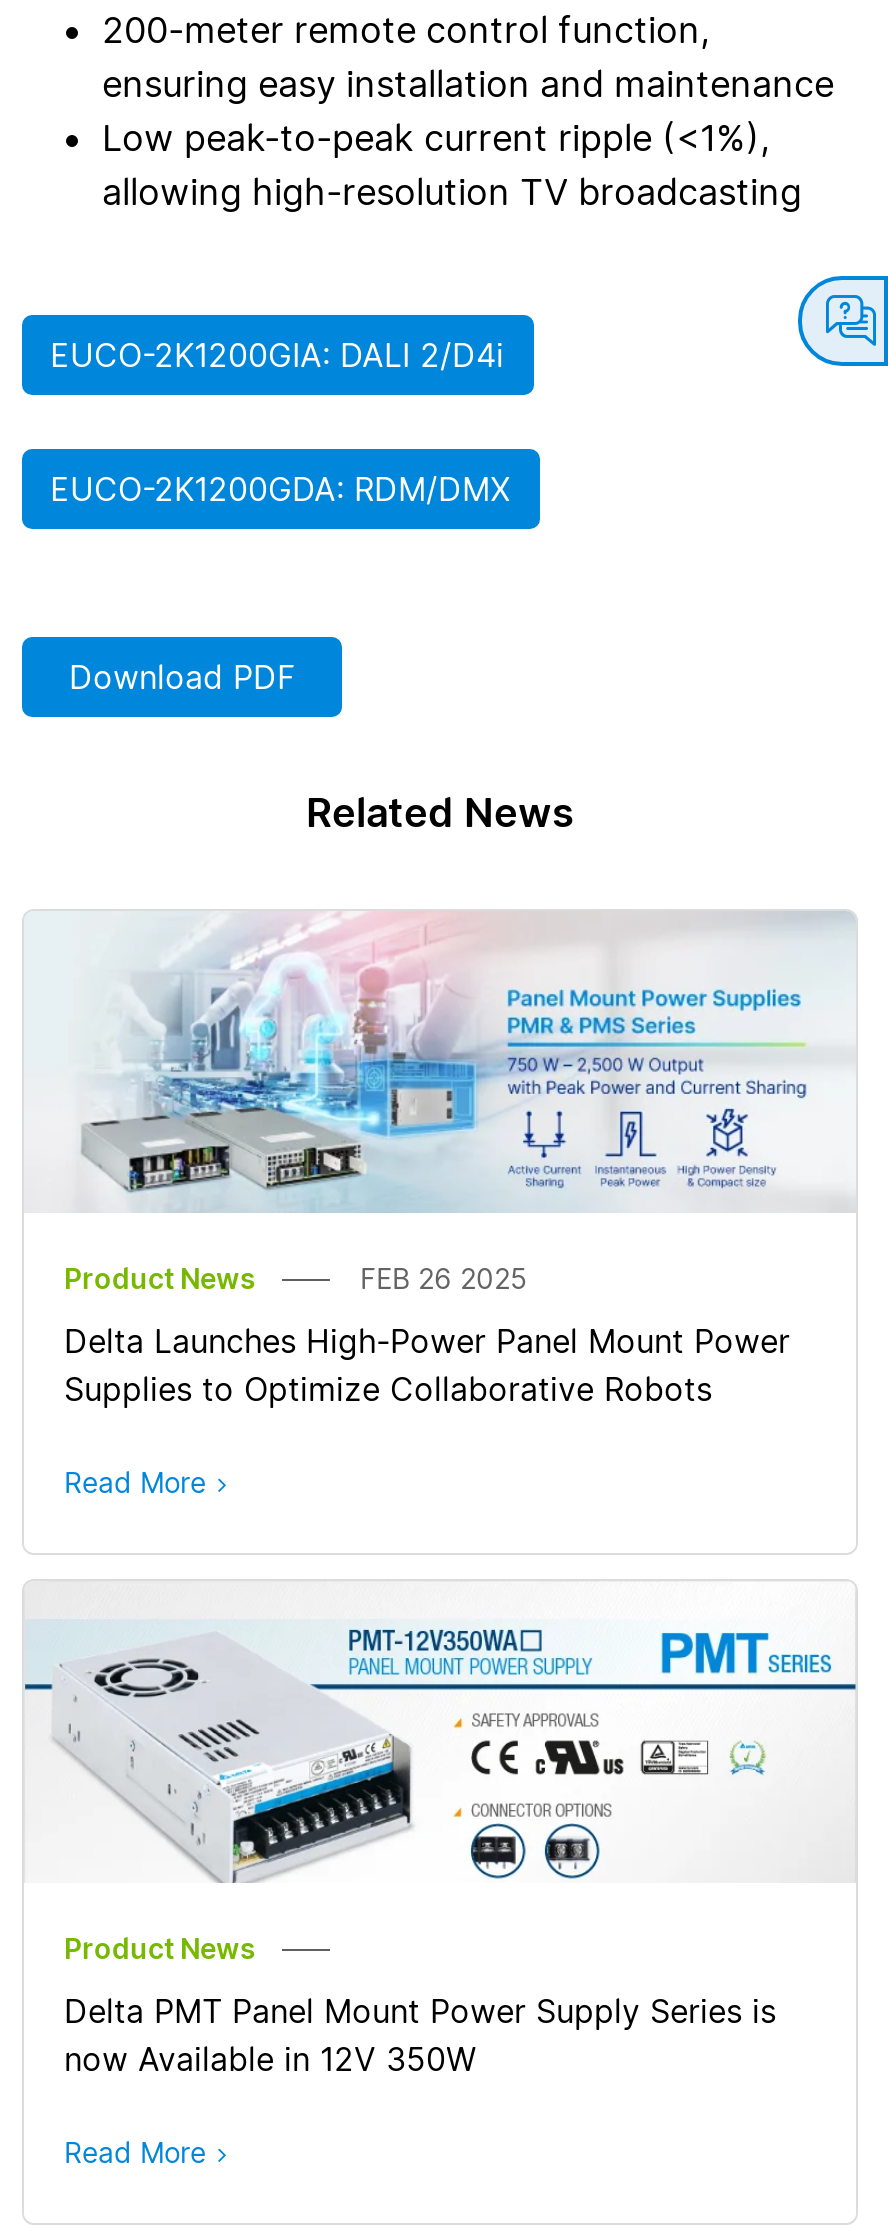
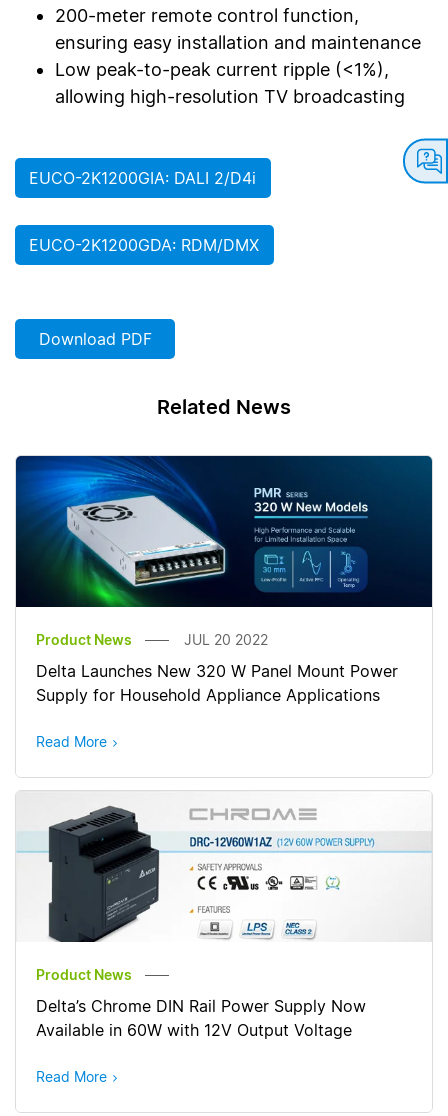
- [image]
- FEB 26 2025
+ [image]
+ JUL 20 2022

- Delta Launches High-Power Panel Mount Power
- Supplies to Optimize Collaborative Robots
+ Delta Launches New 320 W Panel Mount Power
+ Supply for Household Appliance Applications

- [image]
+ [image]

- Delta PMT Panel Mount Power Supply Series is
- now Available in 12V 350W
+ Delta’s Chrome DIN Rail Power Supply Now
+ Available in 60W with 12V Output Voltage
